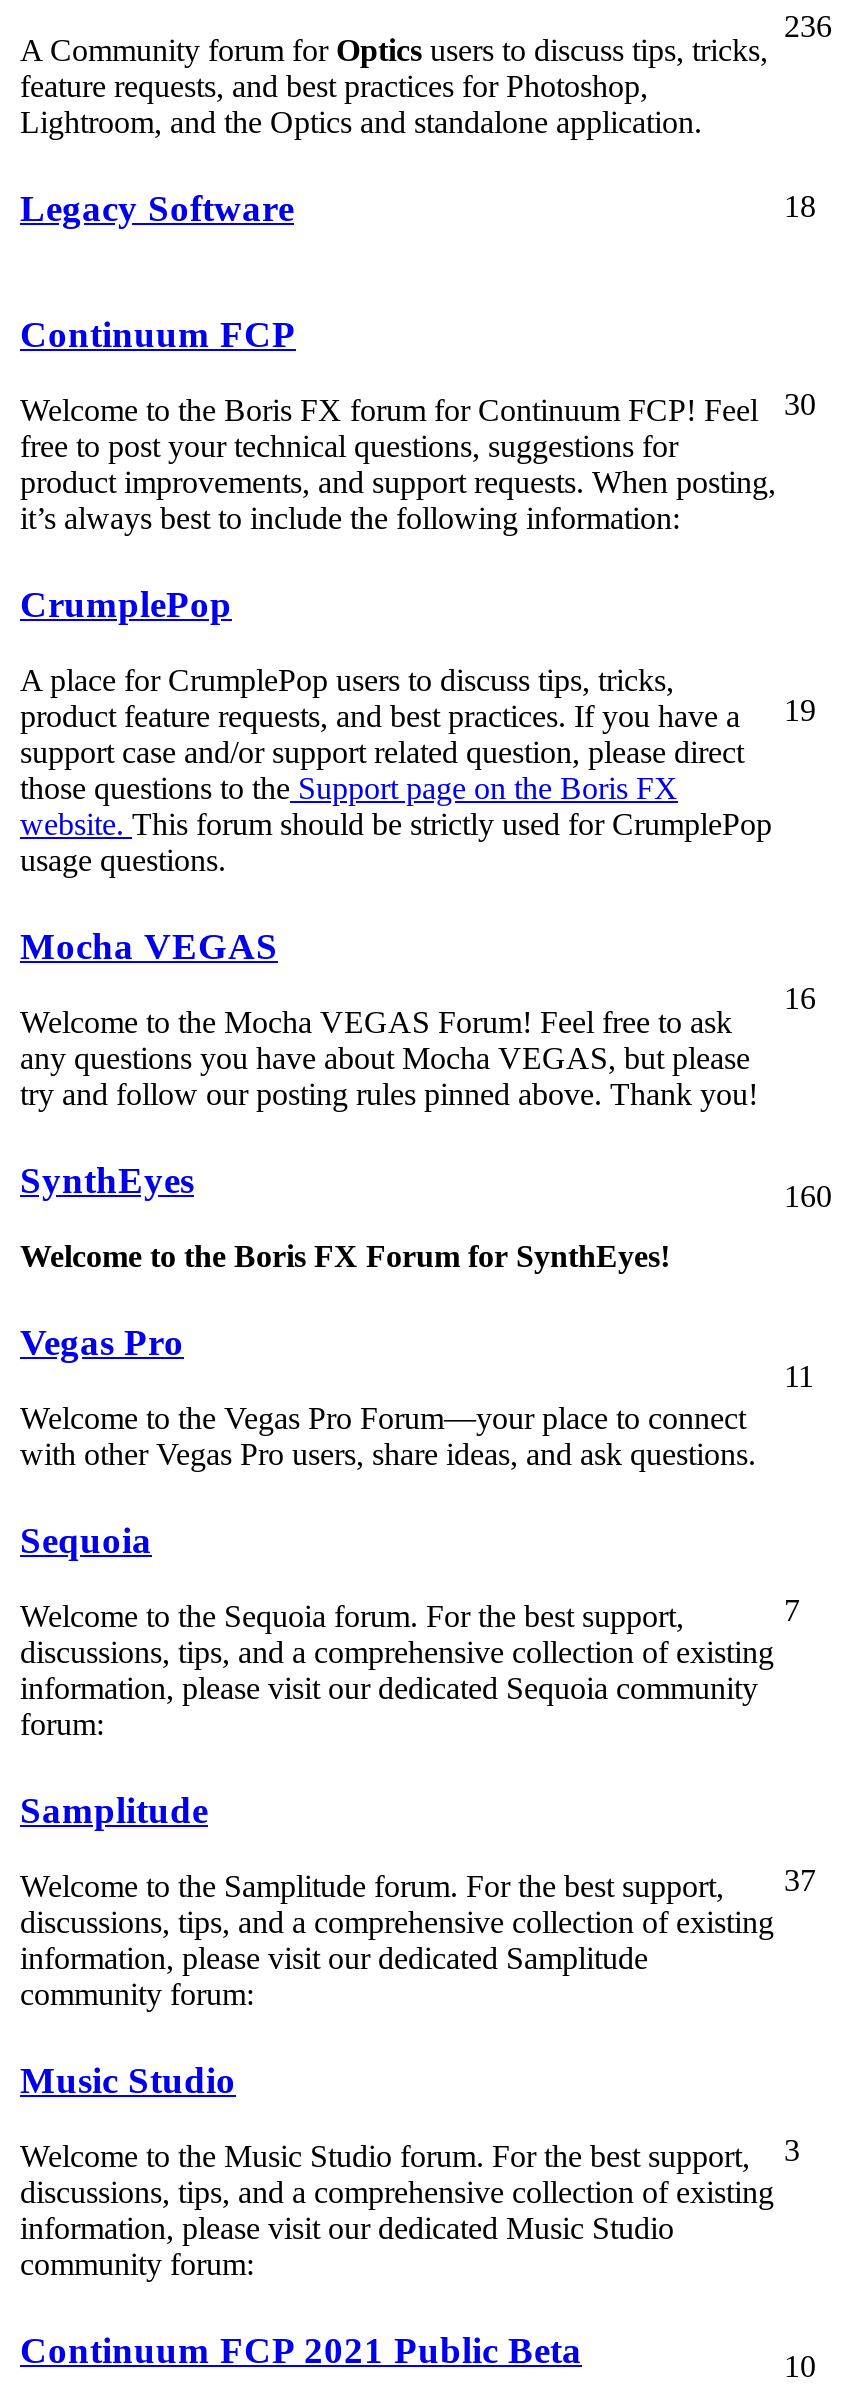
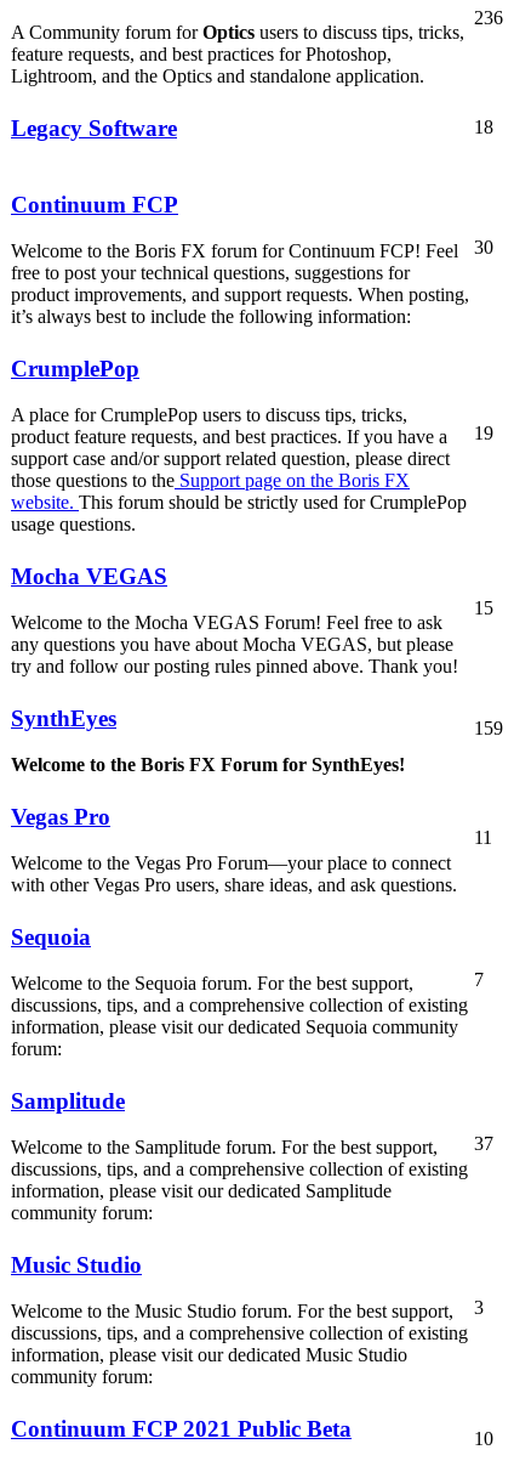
- 16
+ 15

- 160
+ 159
